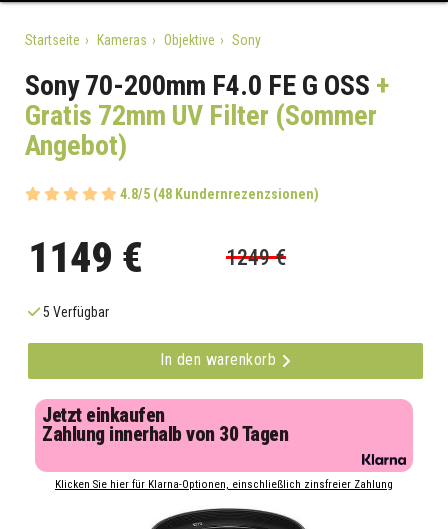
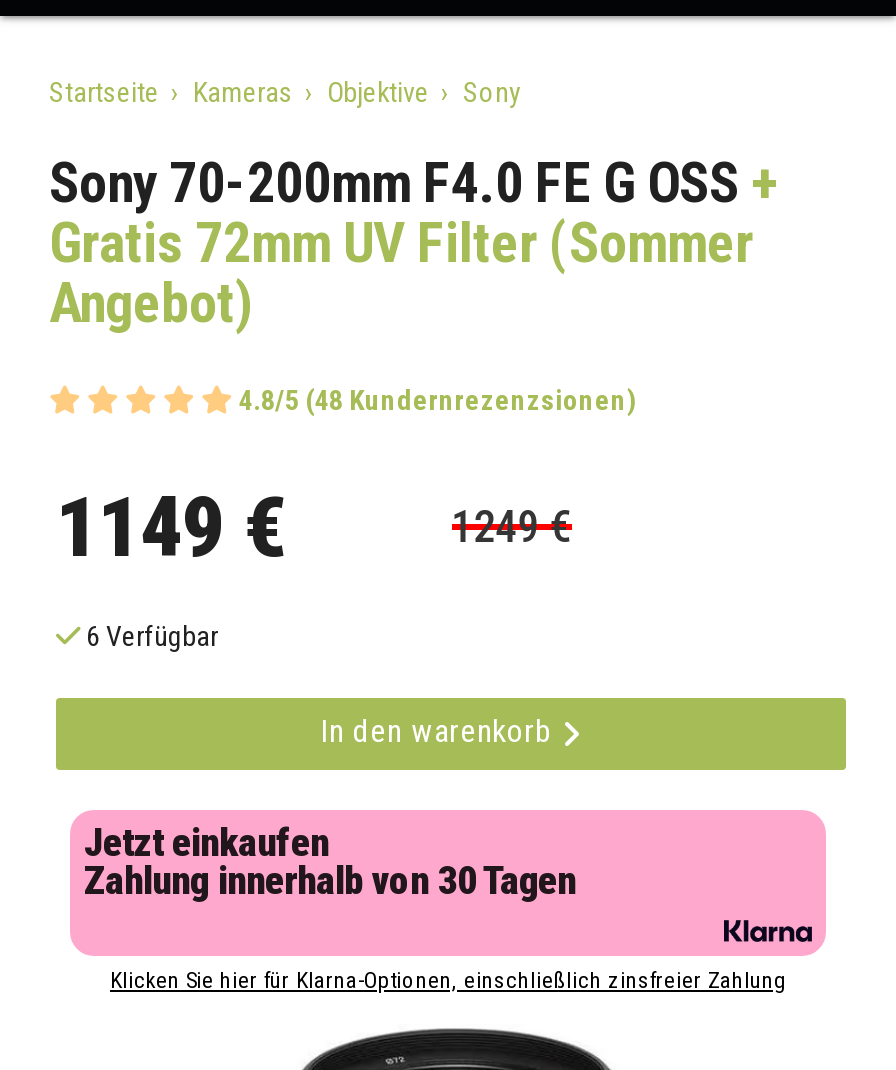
- 5 Verfügbar
+ 6 Verfügbar
